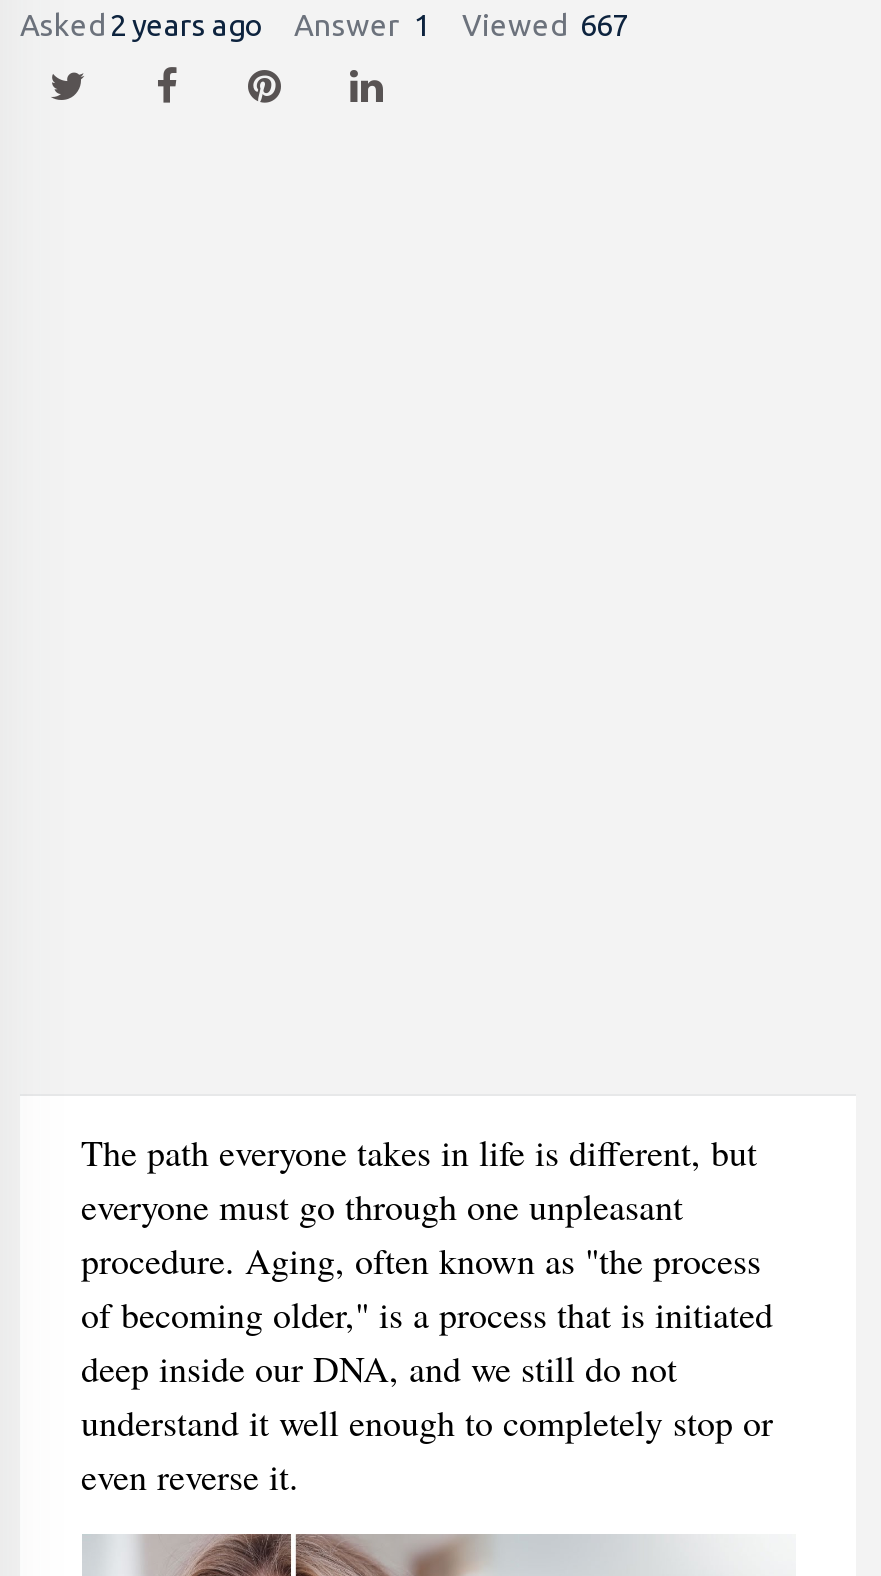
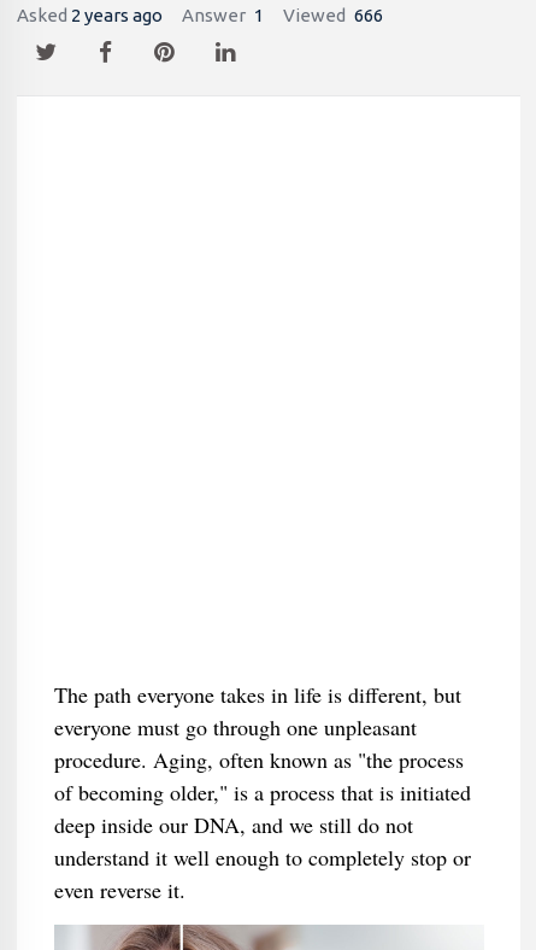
- Asked 2 years ago Answer 1 Viewed 667
+ Asked 2 years ago Answer 1 Viewed 666
